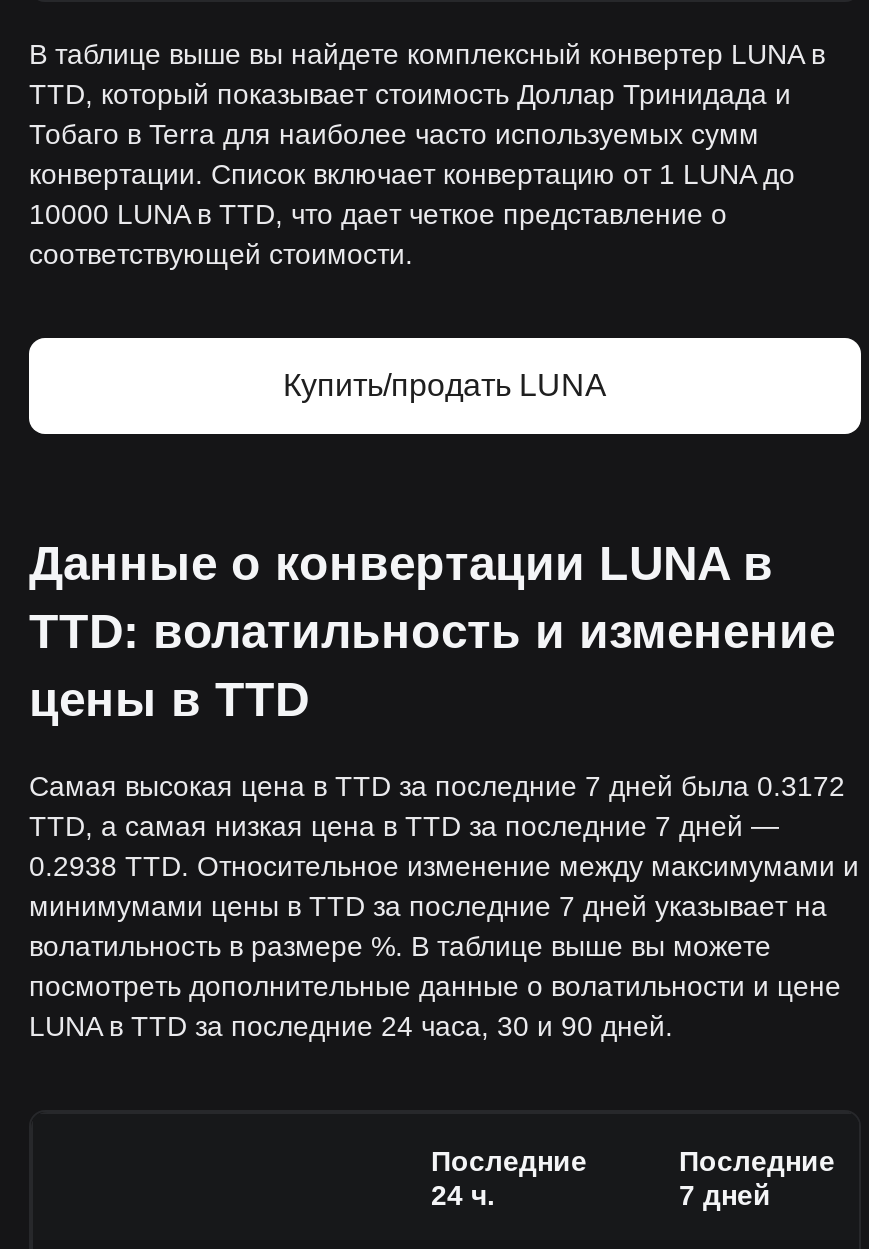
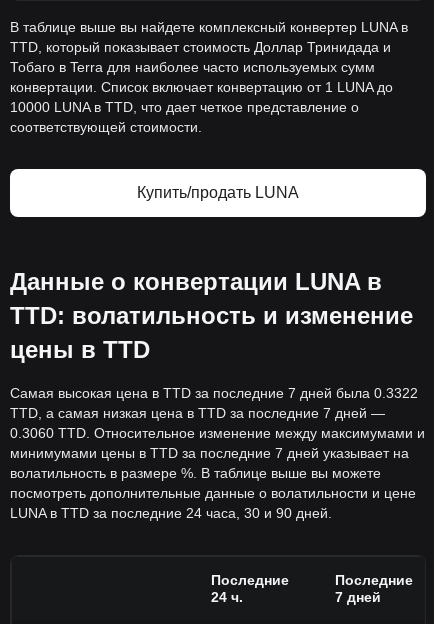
- Самая высокая цена в TTD за последние 7 дней была 0.3172
+ Самая высокая цена в TTD за последние 7 дней была 0.3322

- 0.2938 TTD. Относительное изменение между максимумами и
+ 0.3060 TTD. Относительное изменение между максимумами и
